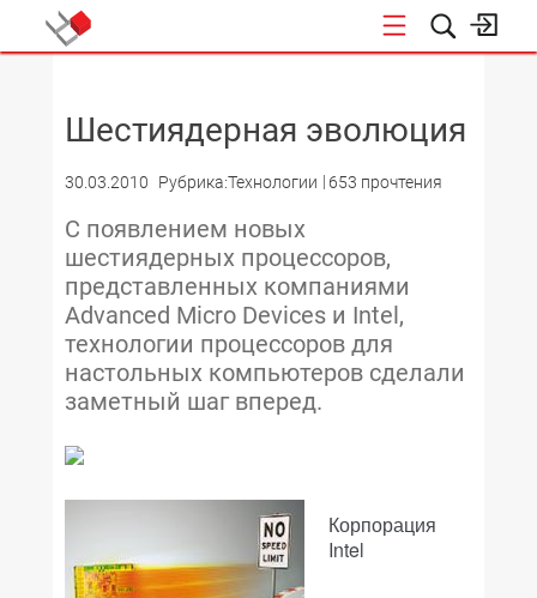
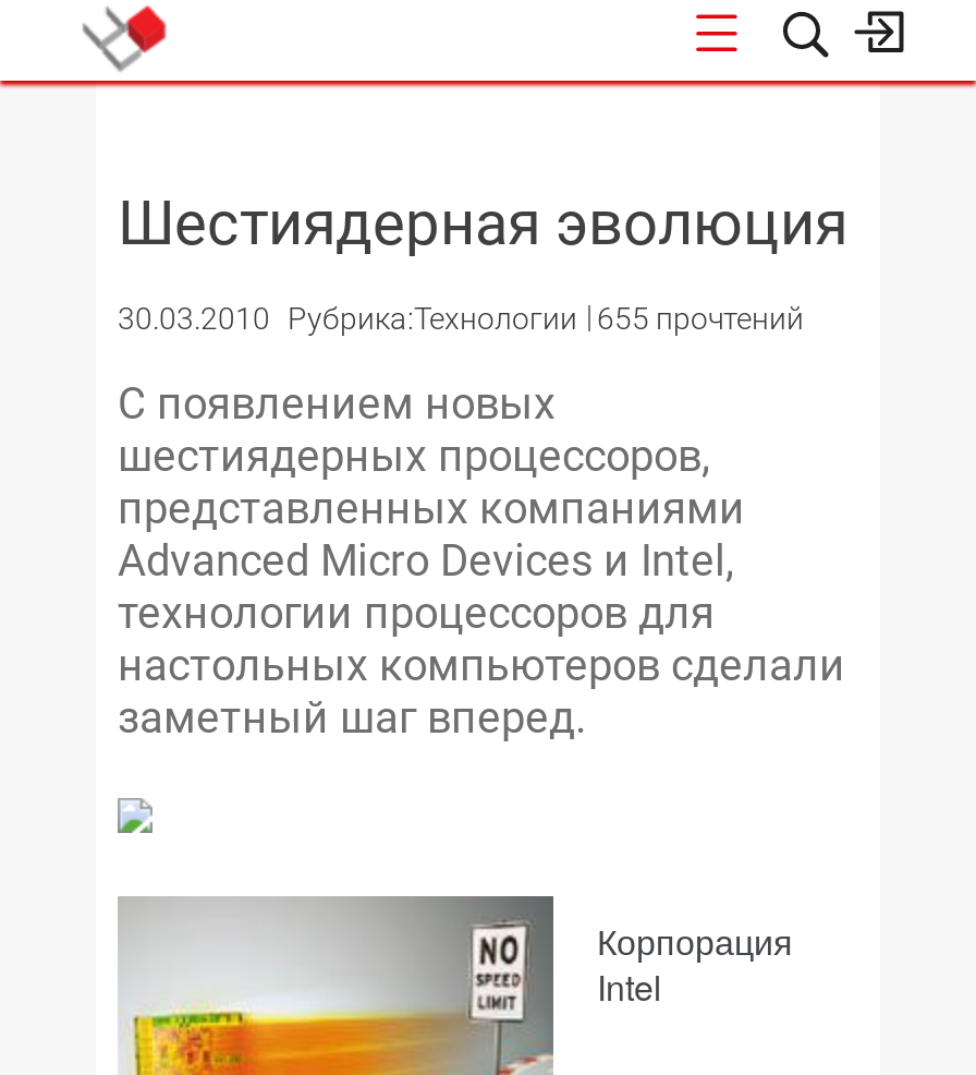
- 30.03.2010 Рубрика:Технологии 653 прочтения
+ 30.03.2010 Рубрика:Технологии 655 прочтений
